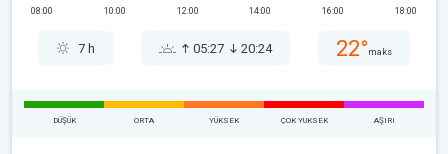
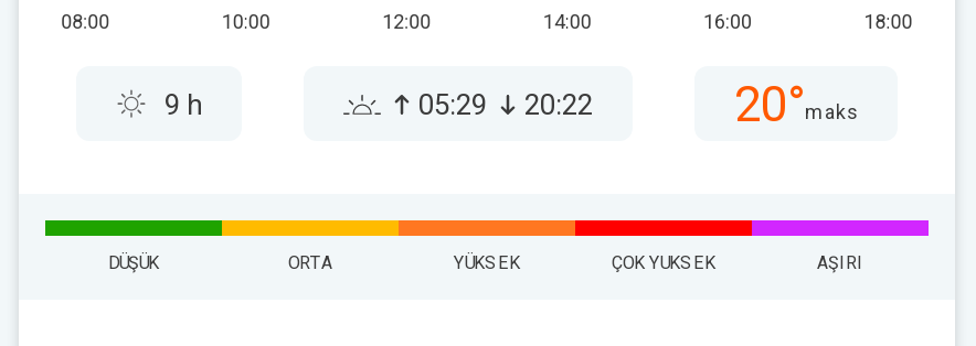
- 7 h
+ 9 h

- 05:27
+ 05:29

- 20:24
+ 20:22

- 22°maks
+ 20°maks
